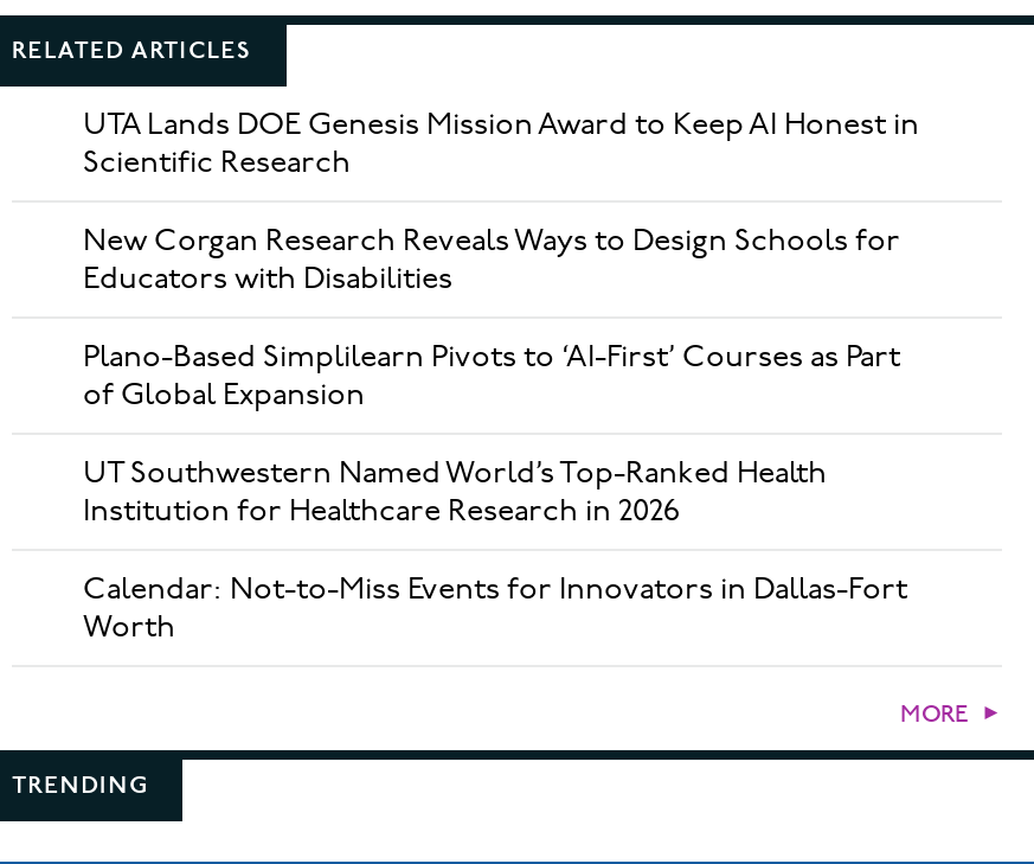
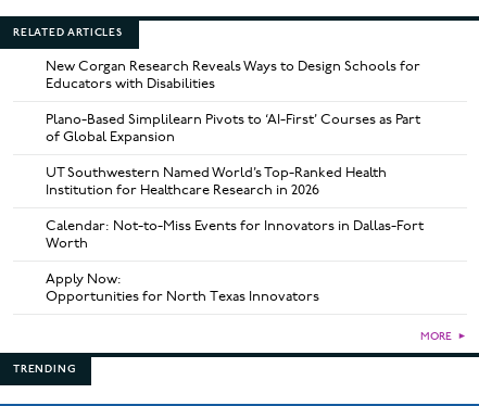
- UTA Lands DOE Genesis Mission Award to Keep AI Honest in
- Scientific Research

moved up: New Corgan Research Reveals Ways to Design Schools for | Educators with Disabilities | Plano-Based Simplilearn Pivots to ‘AI-First’ Courses as Part | of Global Expansion | UT Southwestern Named World’s Top-Ranked Health | Institution for Healthcare Research in 2026 | Calendar: Not-to-Miss Events for Innovators in Dallas-Fort | Worth

+ Apply Now:
+ Opportunities for North Texas Innovators
